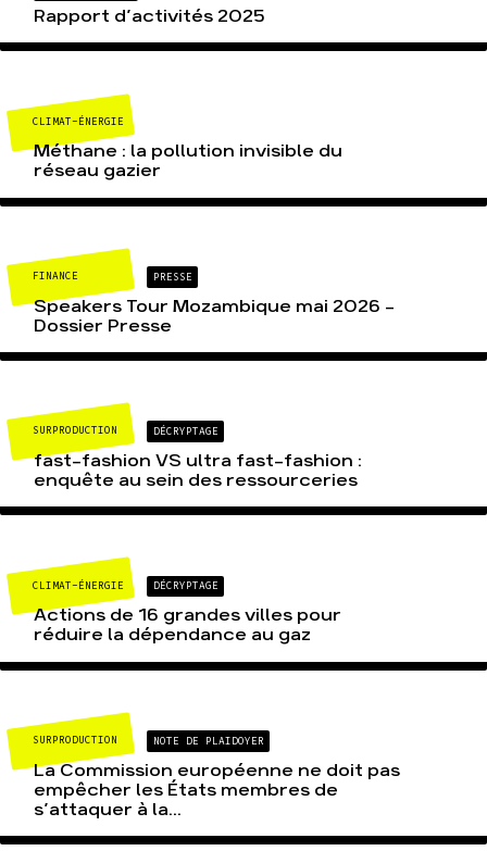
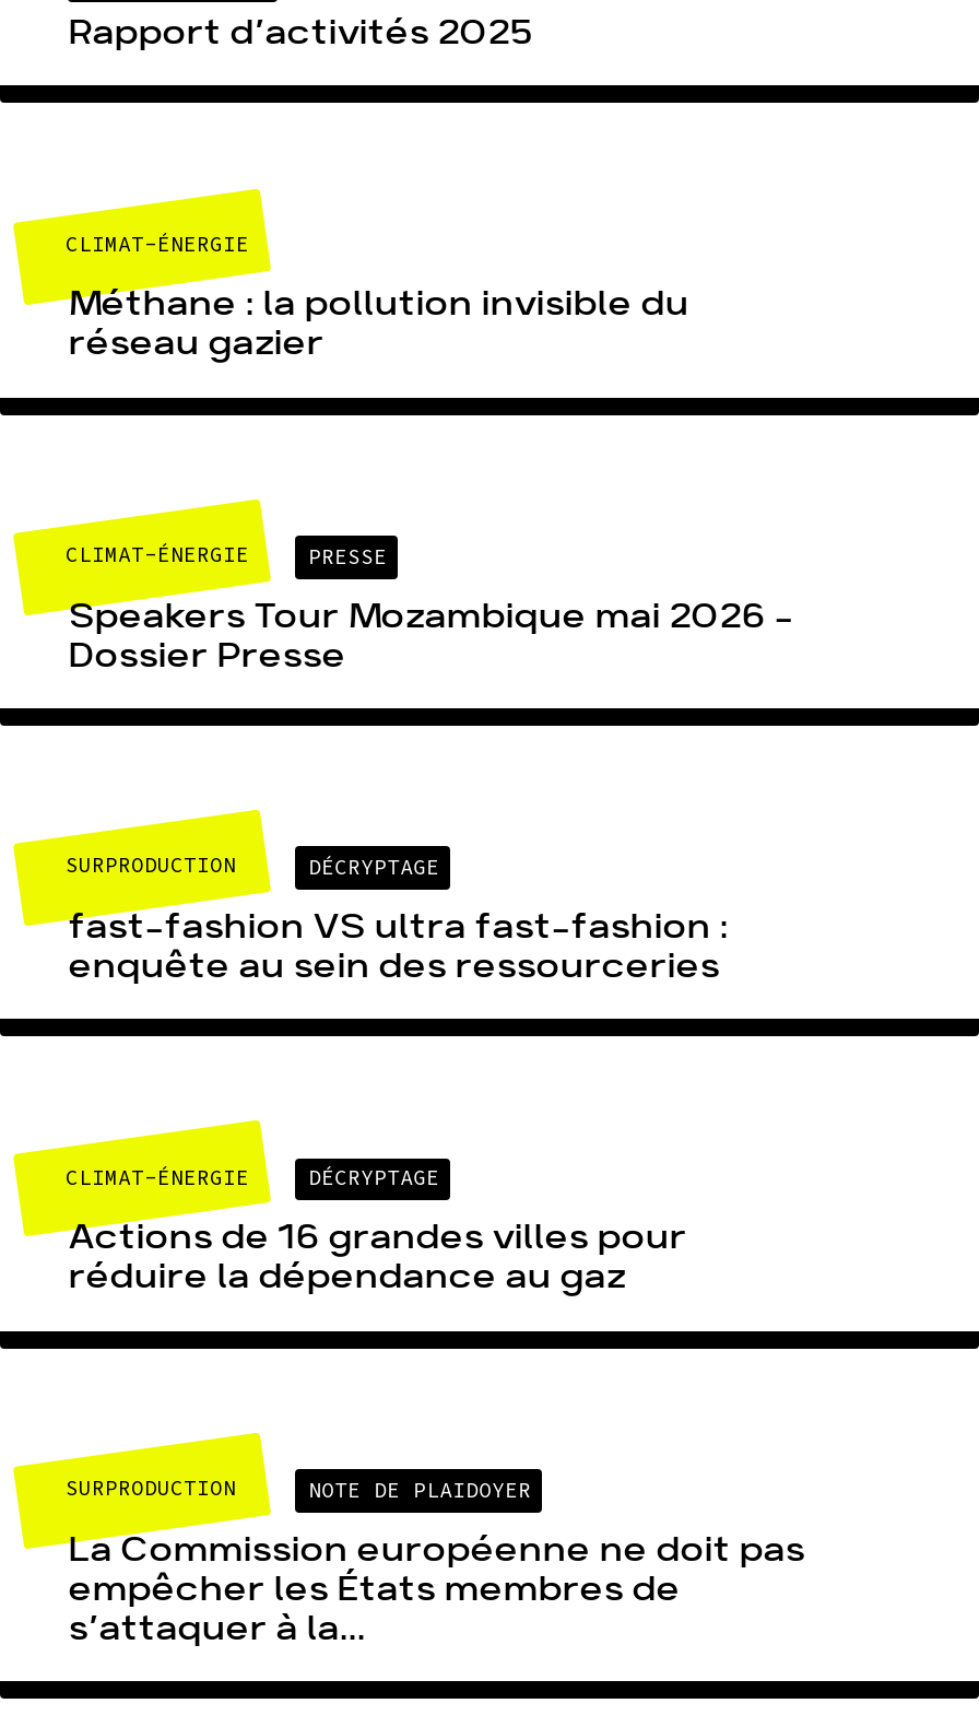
- FINANCE
+ CLIMAT-ÉNERGIE
